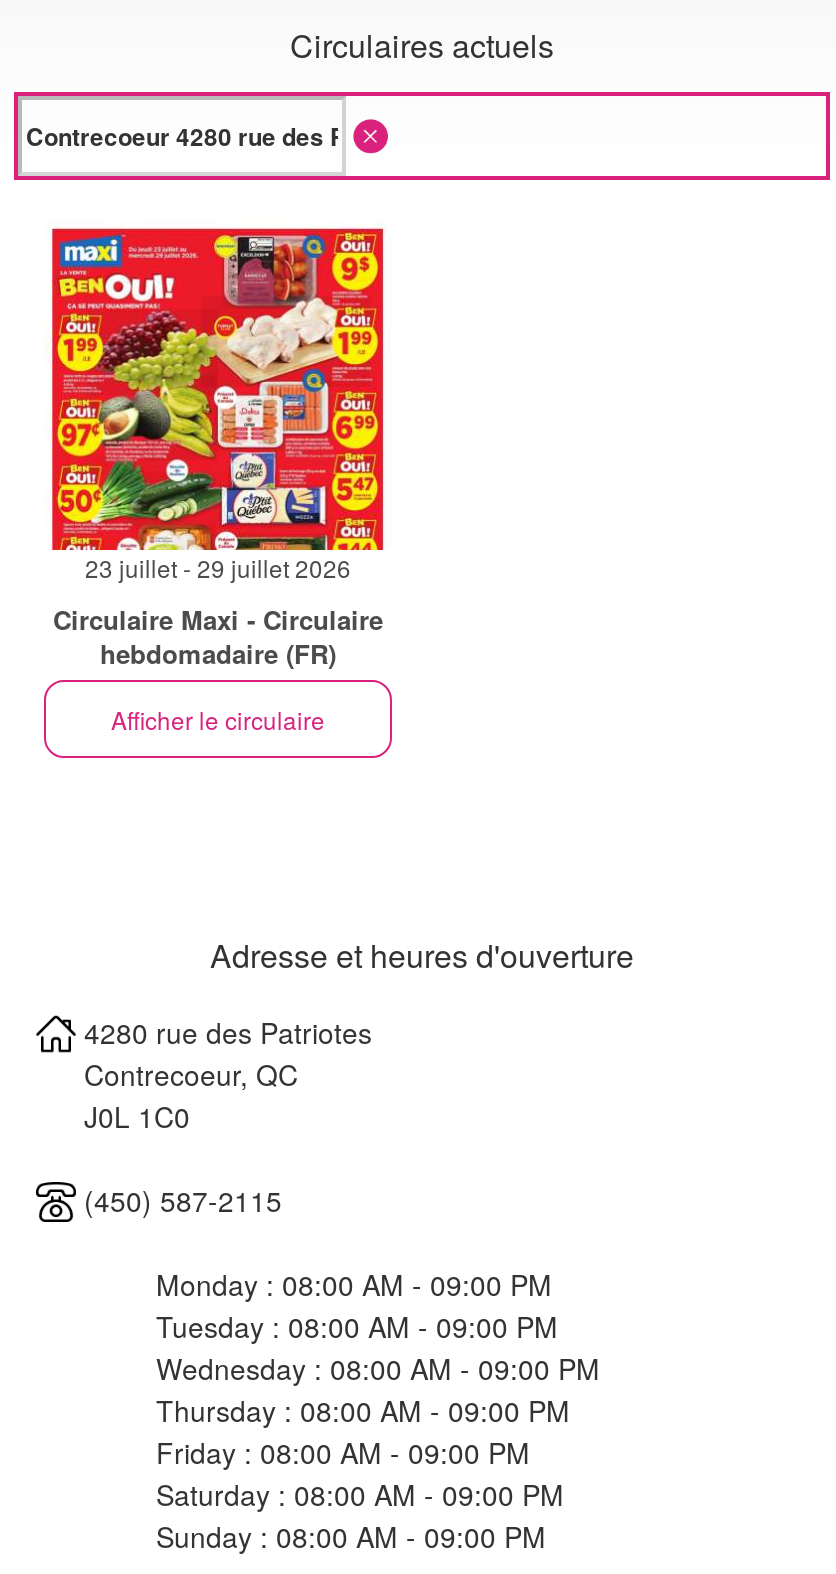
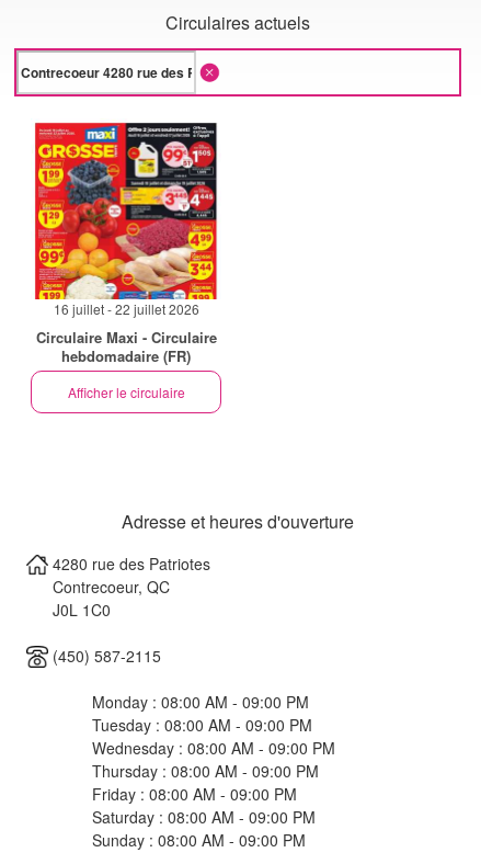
- [image]
- 23 juillet - 29 juillet 2026
+ [image]
+ 16 juillet - 22 juillet 2026
